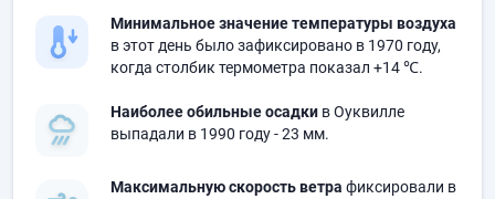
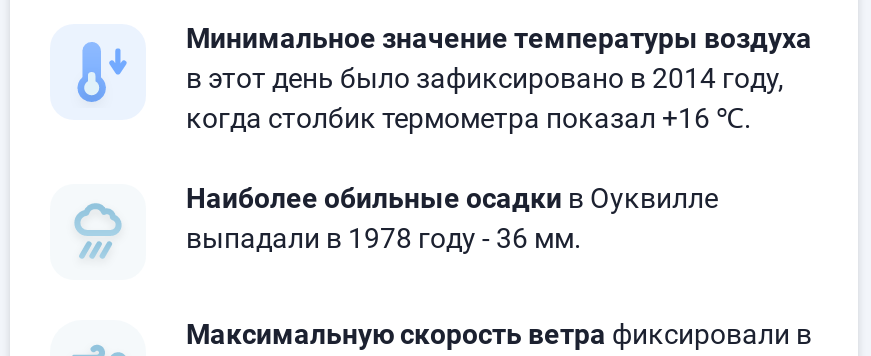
- в этот день было зафиксировано в 1970 году,
+ в этот день было зафиксировано в 2014 году,

- когда столбик термометра показал +14 ℃.
+ когда столбик термометра показал +16 ℃.

- выпадали в 1990 году - 23 мм.
+ выпадали в 1978 году - 36 мм.
